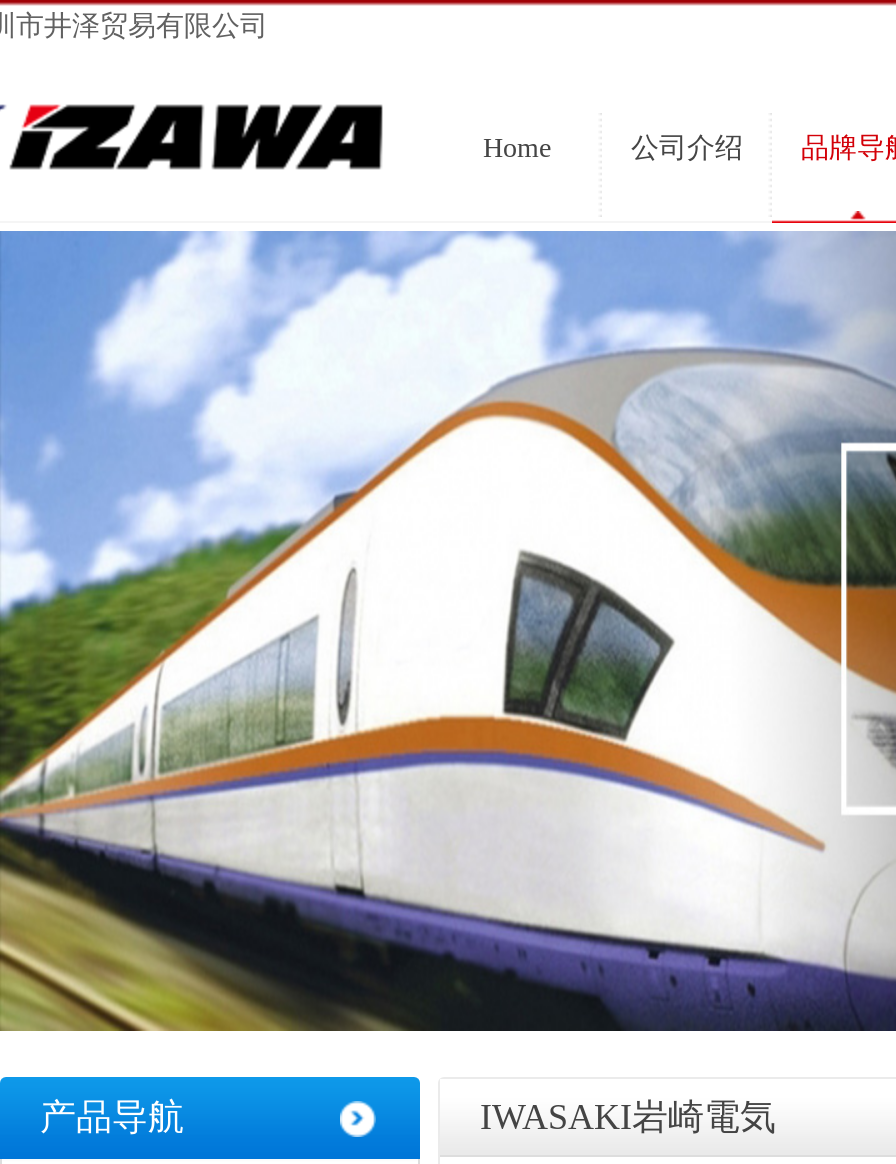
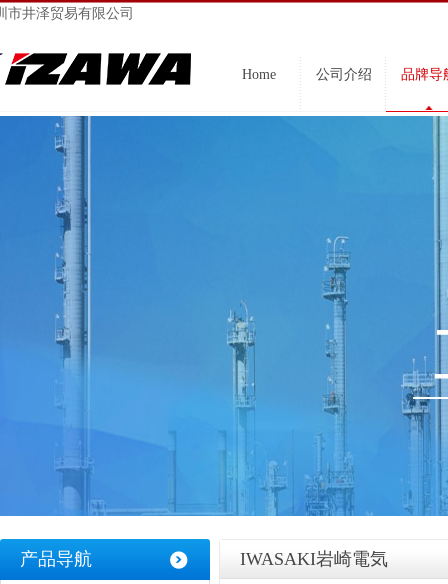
- [image]
+ [image]
